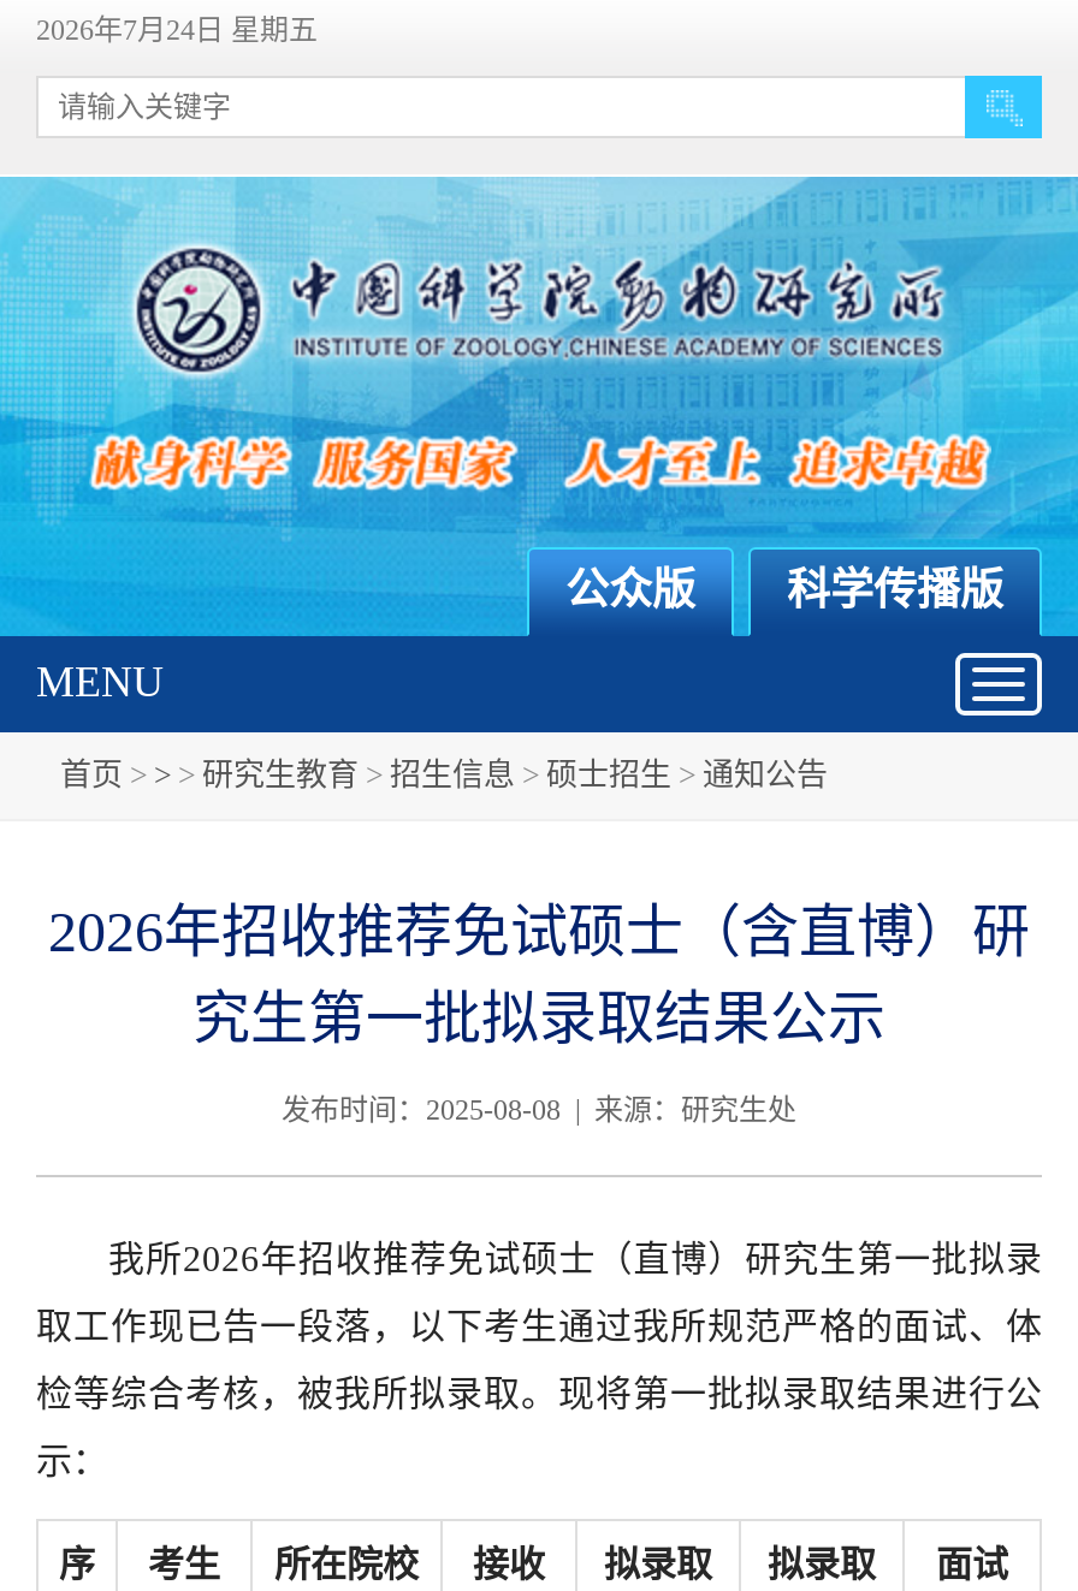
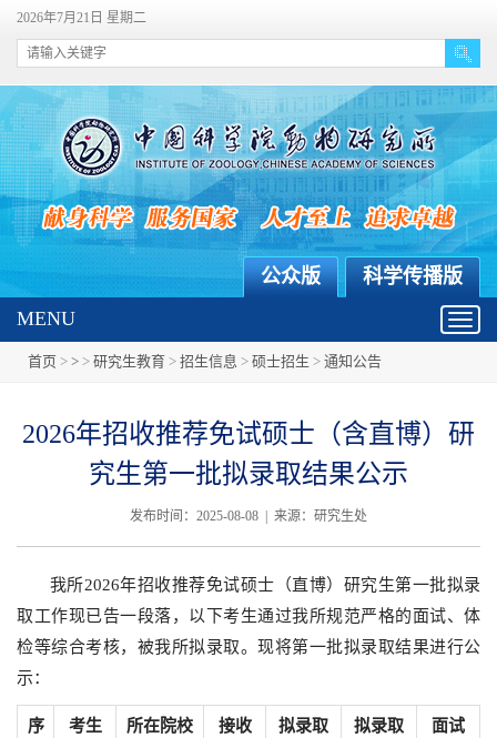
- 2026年7月24日 星期五
+ 2026年7月21日 星期二
